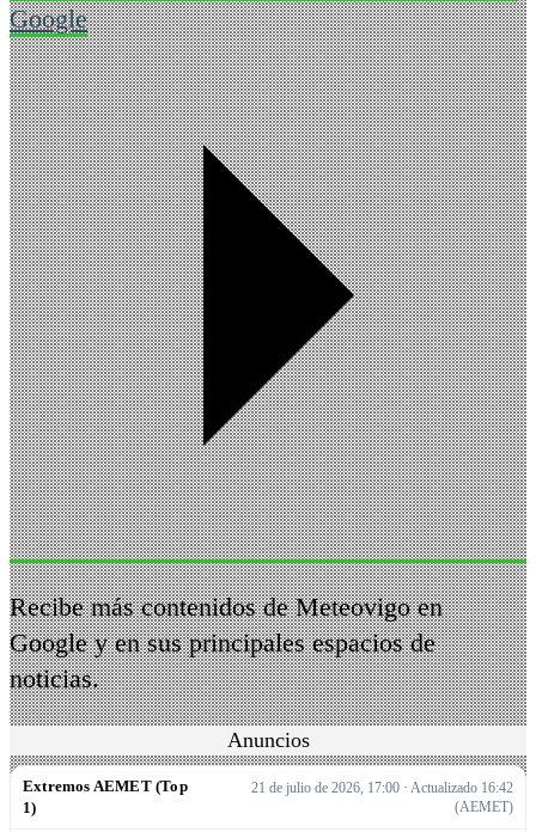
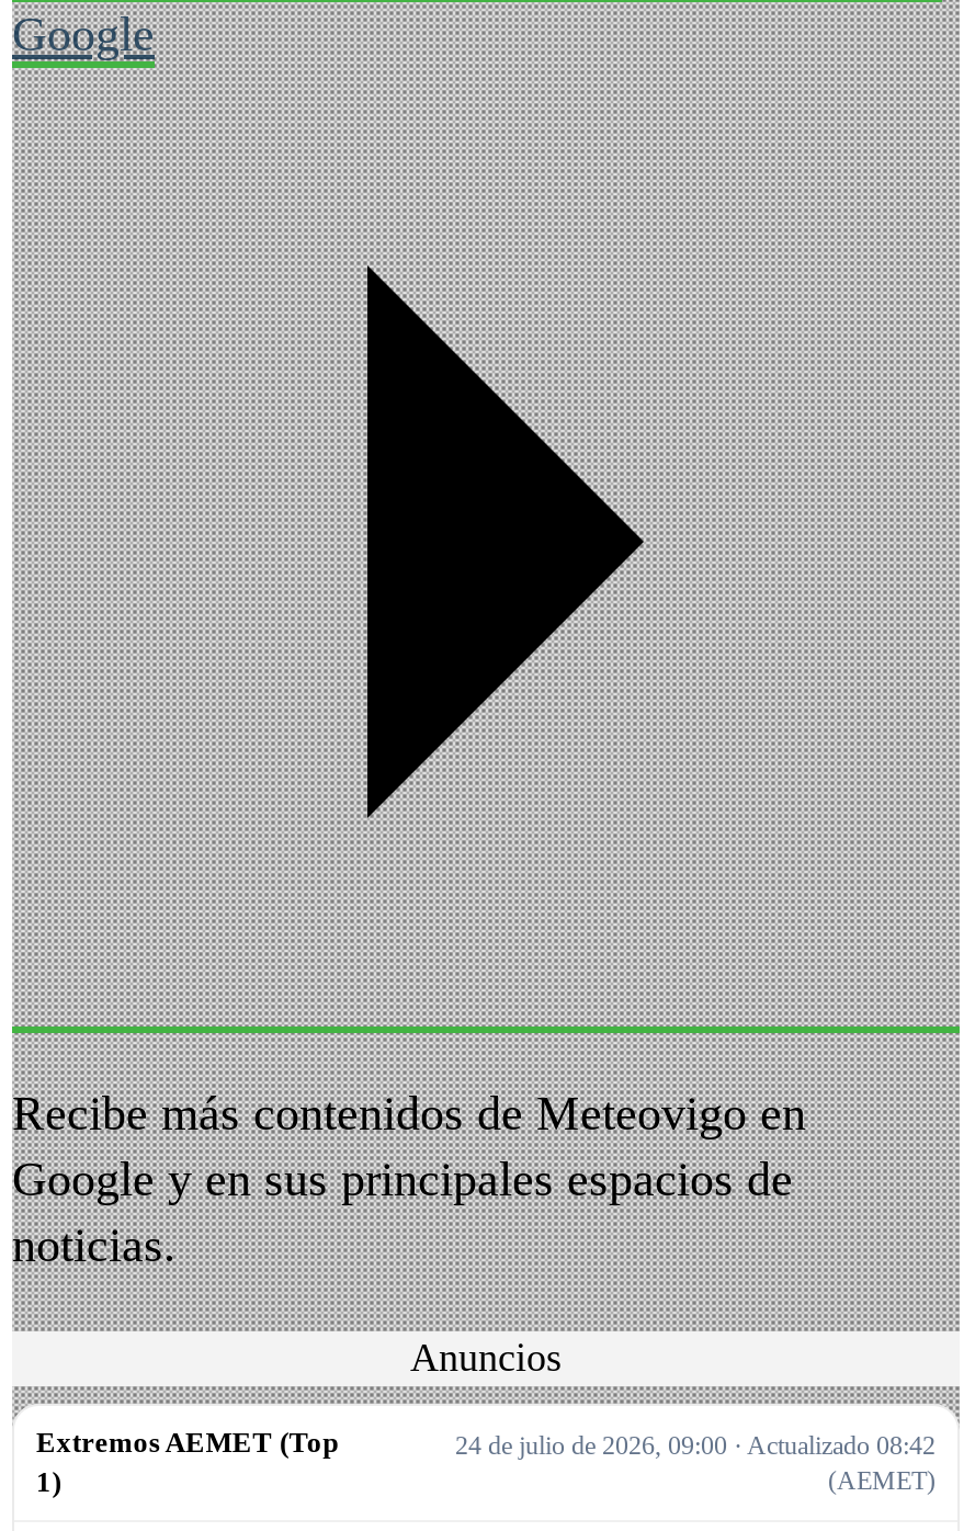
- 21 de julio de 2026, 17:00 · Actualizado 16:42
+ 24 de julio de 2026, 09:00 · Actualizado 08:42
